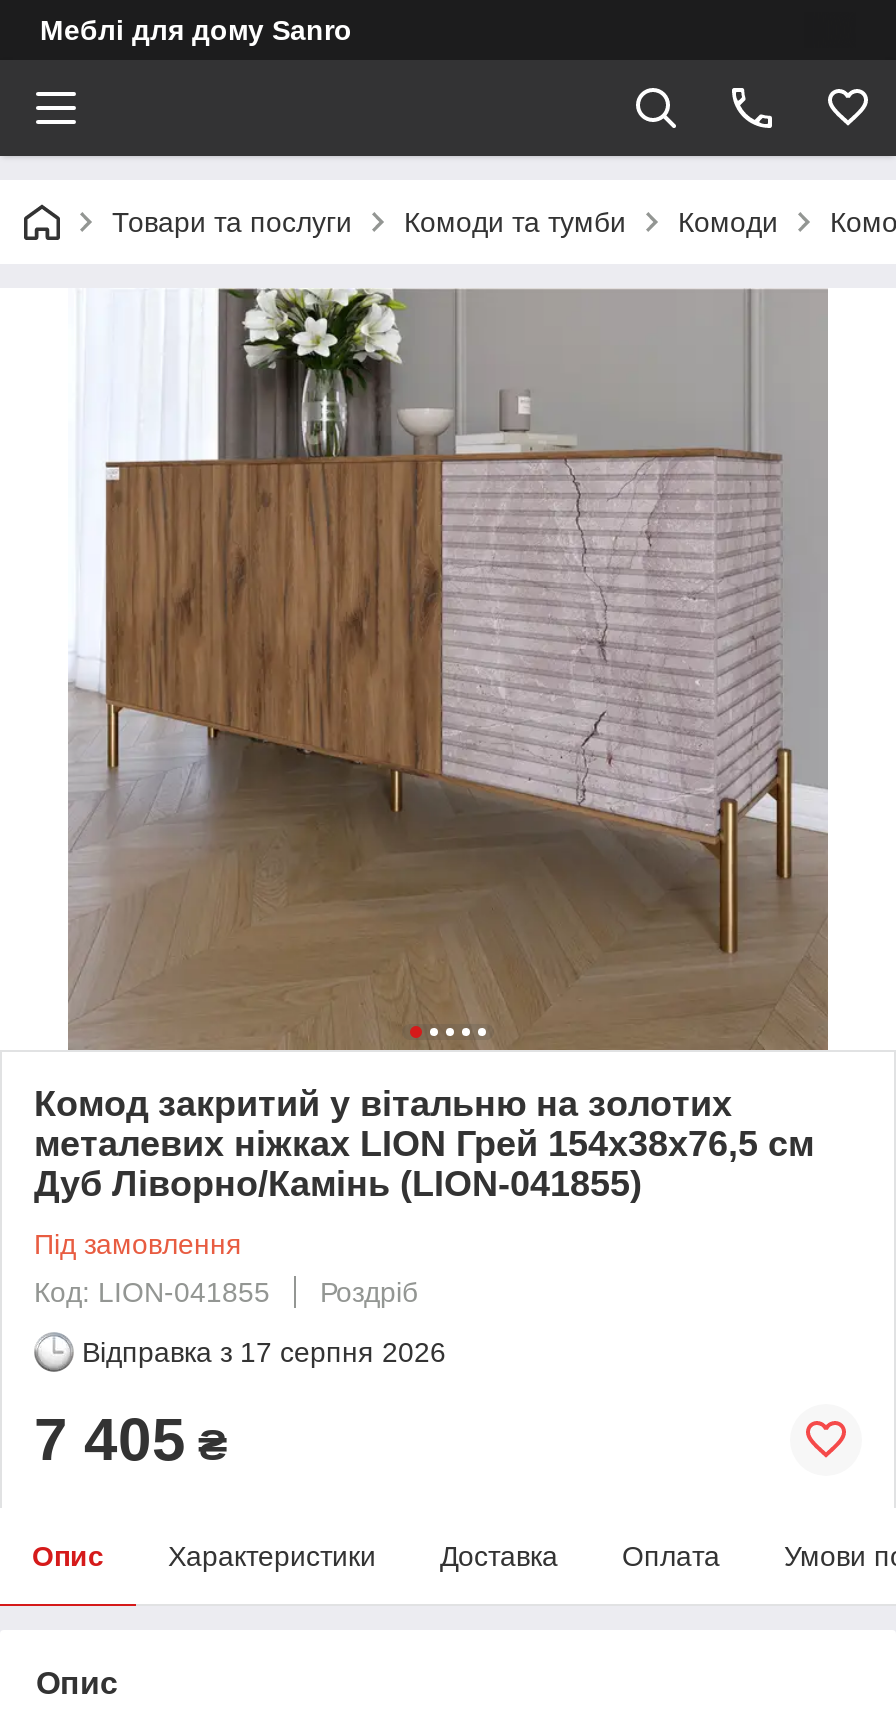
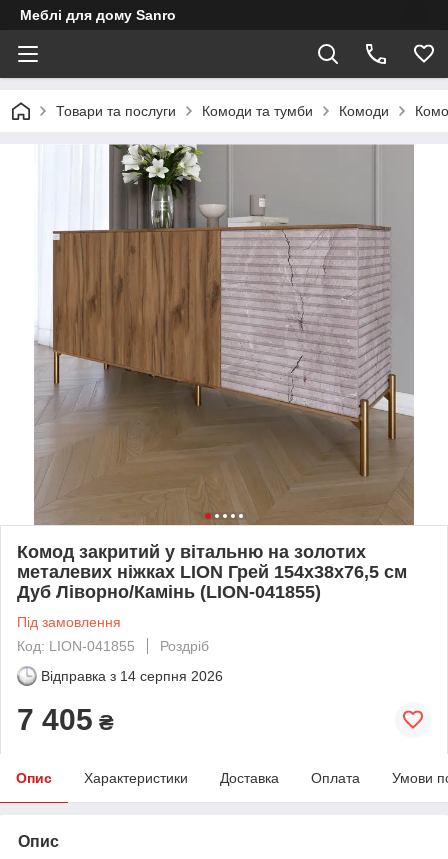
- Відправка з 17 серпня 2026
+ Відправка з 14 серпня 2026
